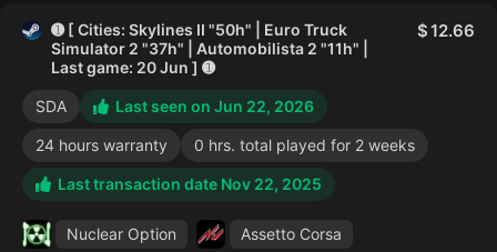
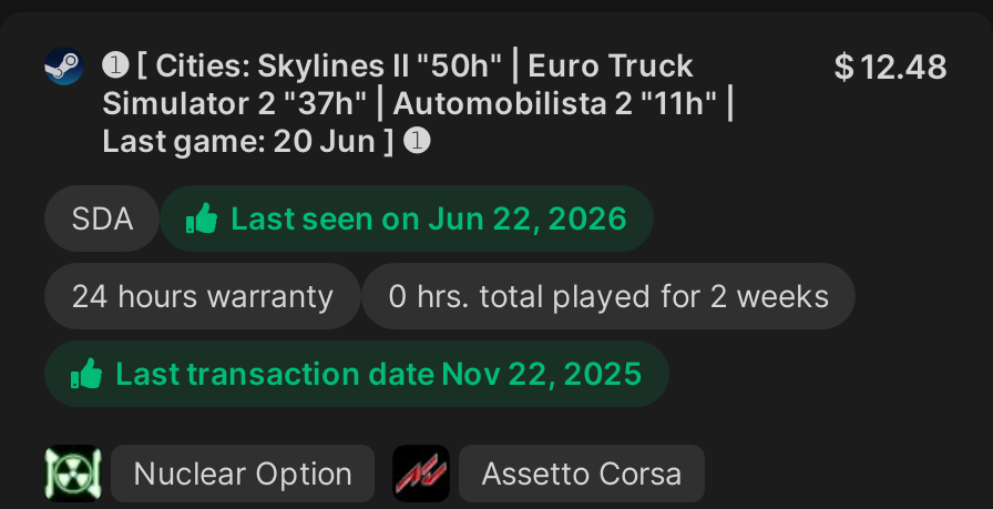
- 12.66
+ 12.48
